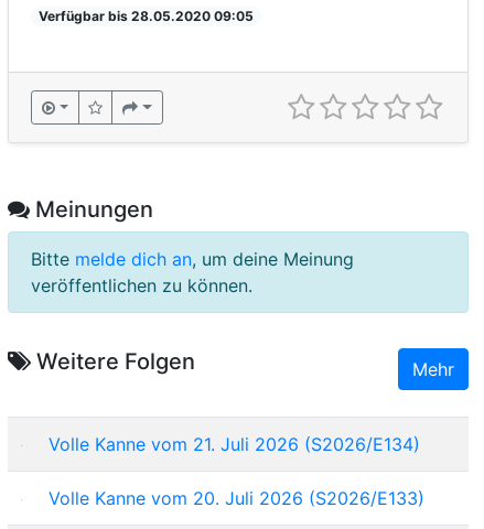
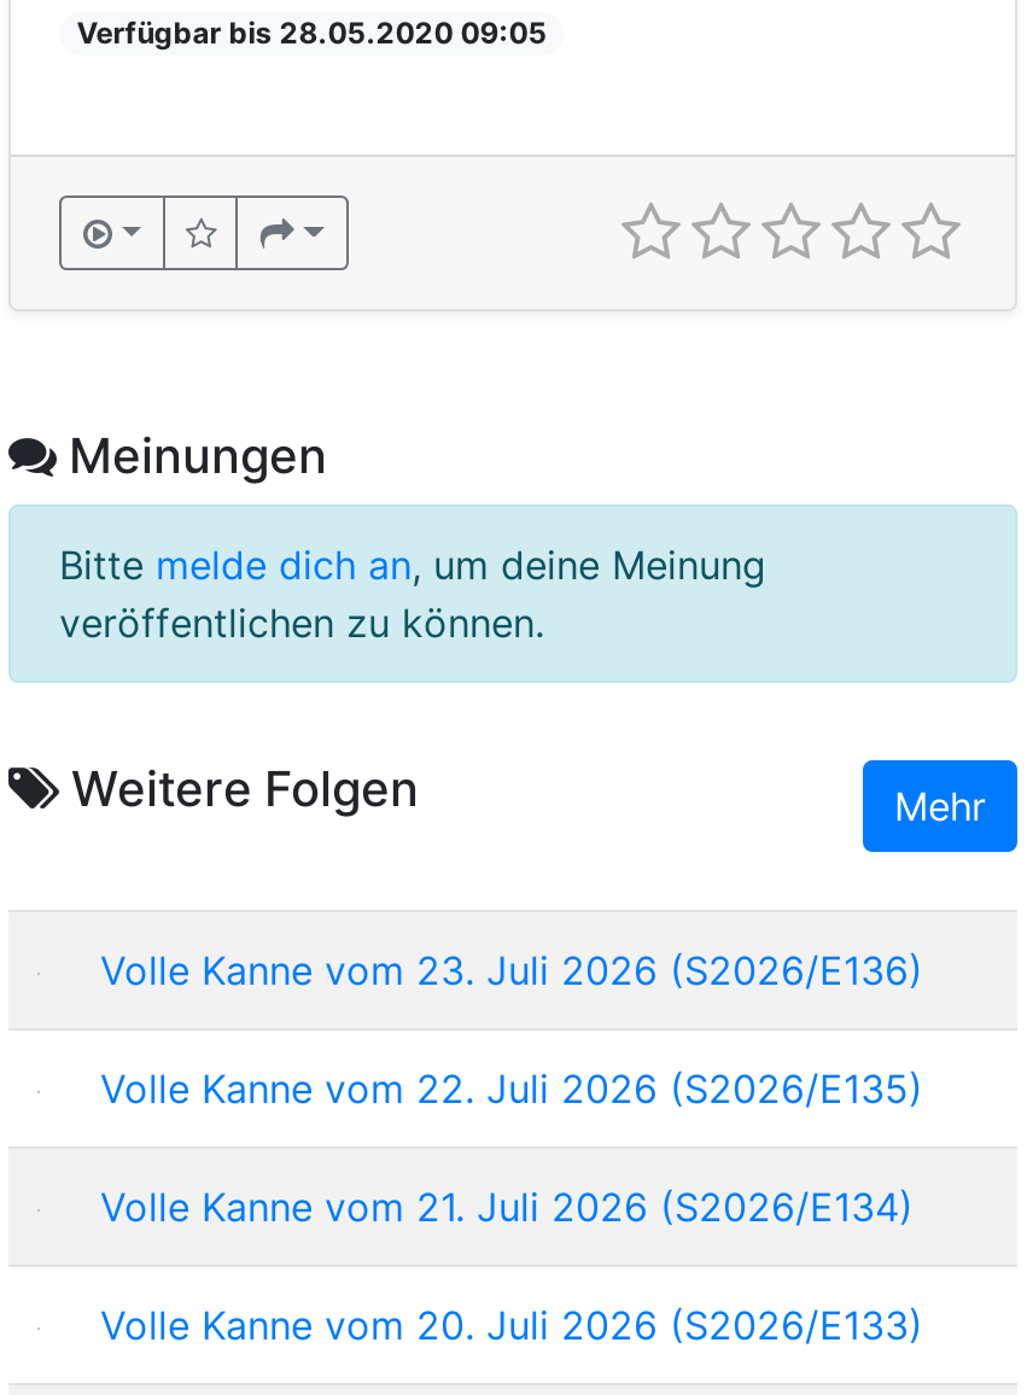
+ Volle Kanne vom 23. Juli 2026 (S2026/E136)
+ Volle Kanne vom 22. Juli 2026 (S2026/E135)
